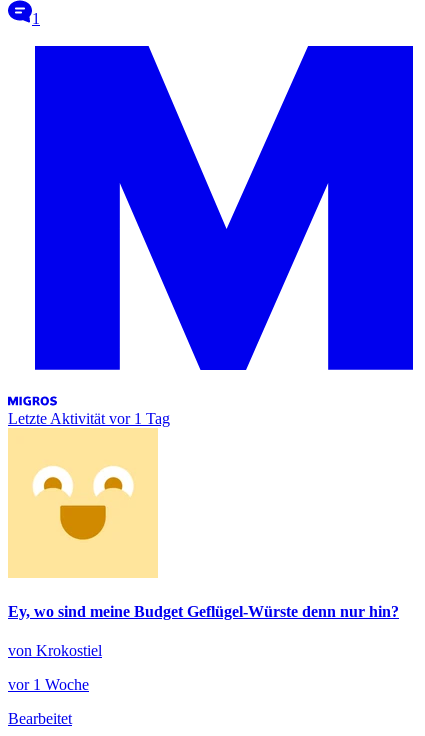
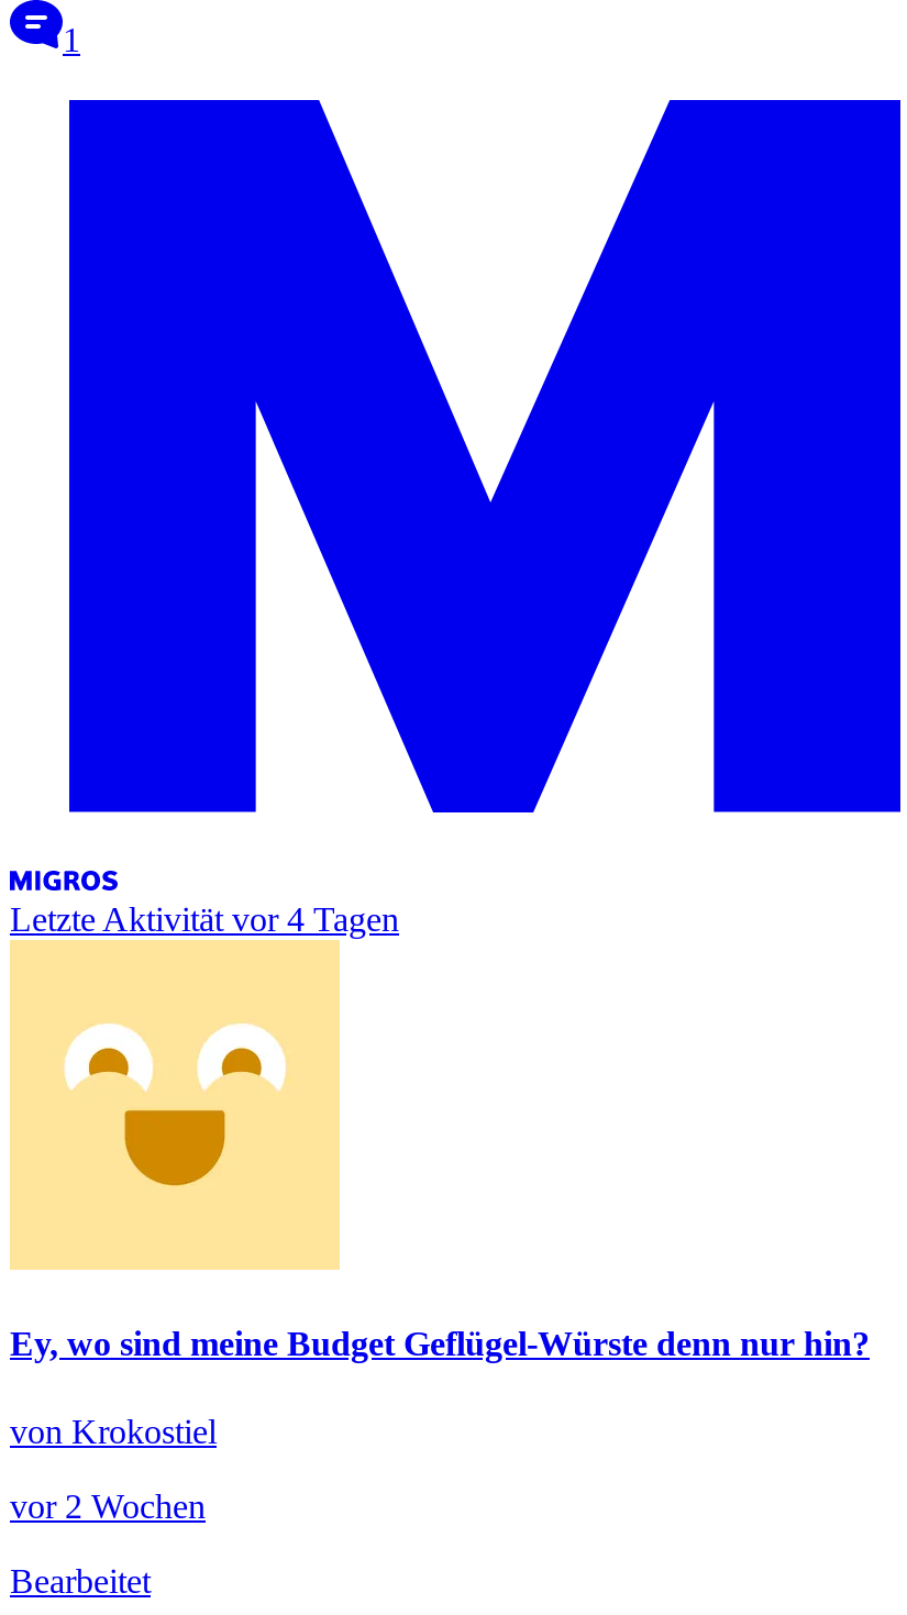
- Letzte Aktivität vor 1 Tag
+ Letzte Aktivität vor 4 Tagen

- vor 1 Woche
+ vor 2 Wochen
